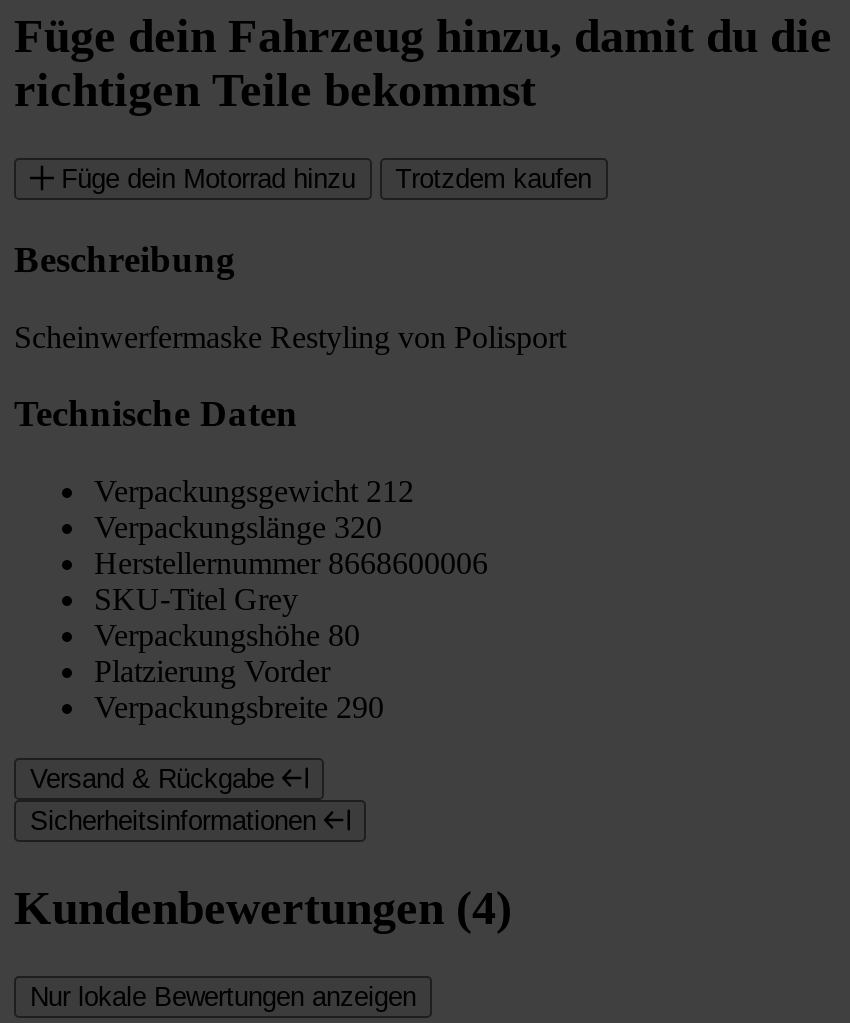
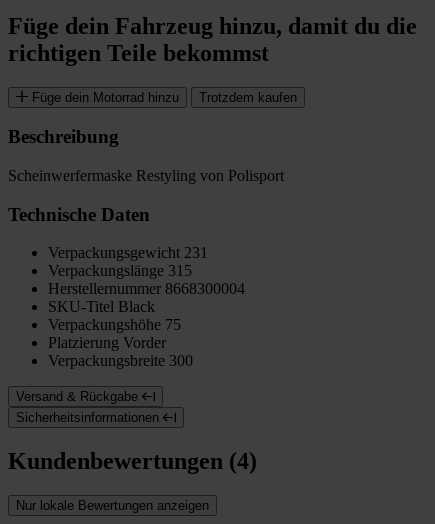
- Verpackungsgewicht 212
+ Verpackungsgewicht 231

- Verpackungslänge 320
+ Verpackungslänge 315

- Herstellernummer 8668600006
+ Herstellernummer 8668300004

- SKU-Titel Grey
+ SKU-Titel Black

- Verpackungshöhe 80
+ Verpackungshöhe 75

- Verpackungsbreite 290
+ Verpackungsbreite 300
